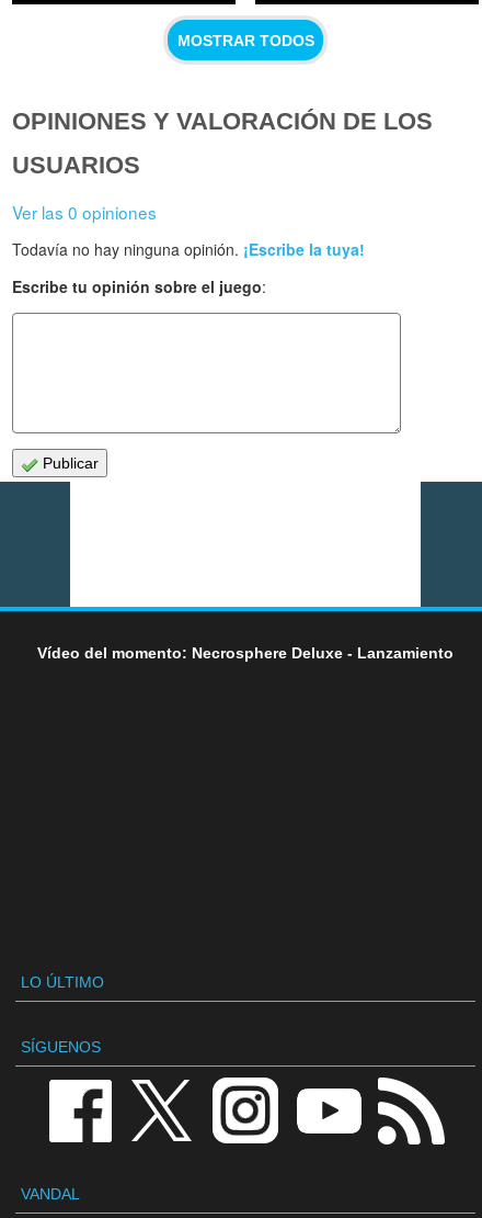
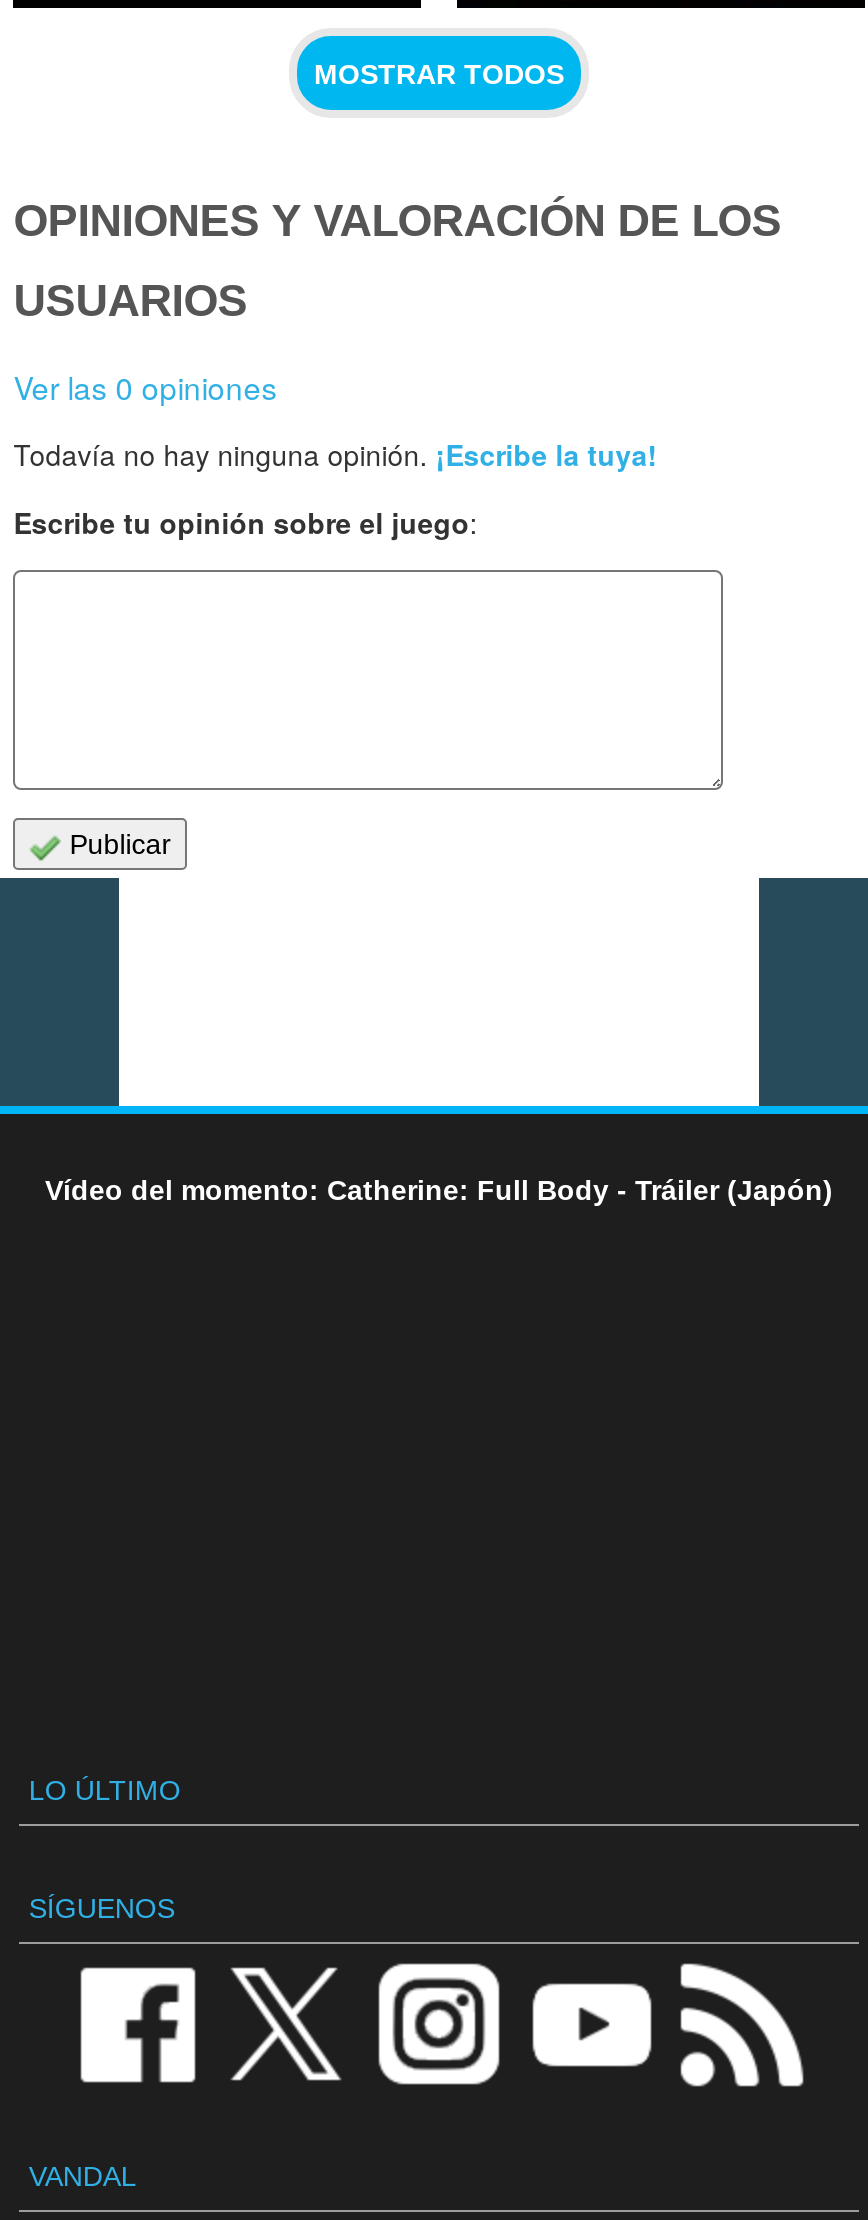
- Vídeo del momento: Necrosphere Deluxe - Lanzamiento
+ Vídeo del momento: Catherine: Full Body - Tráiler (Japón)
